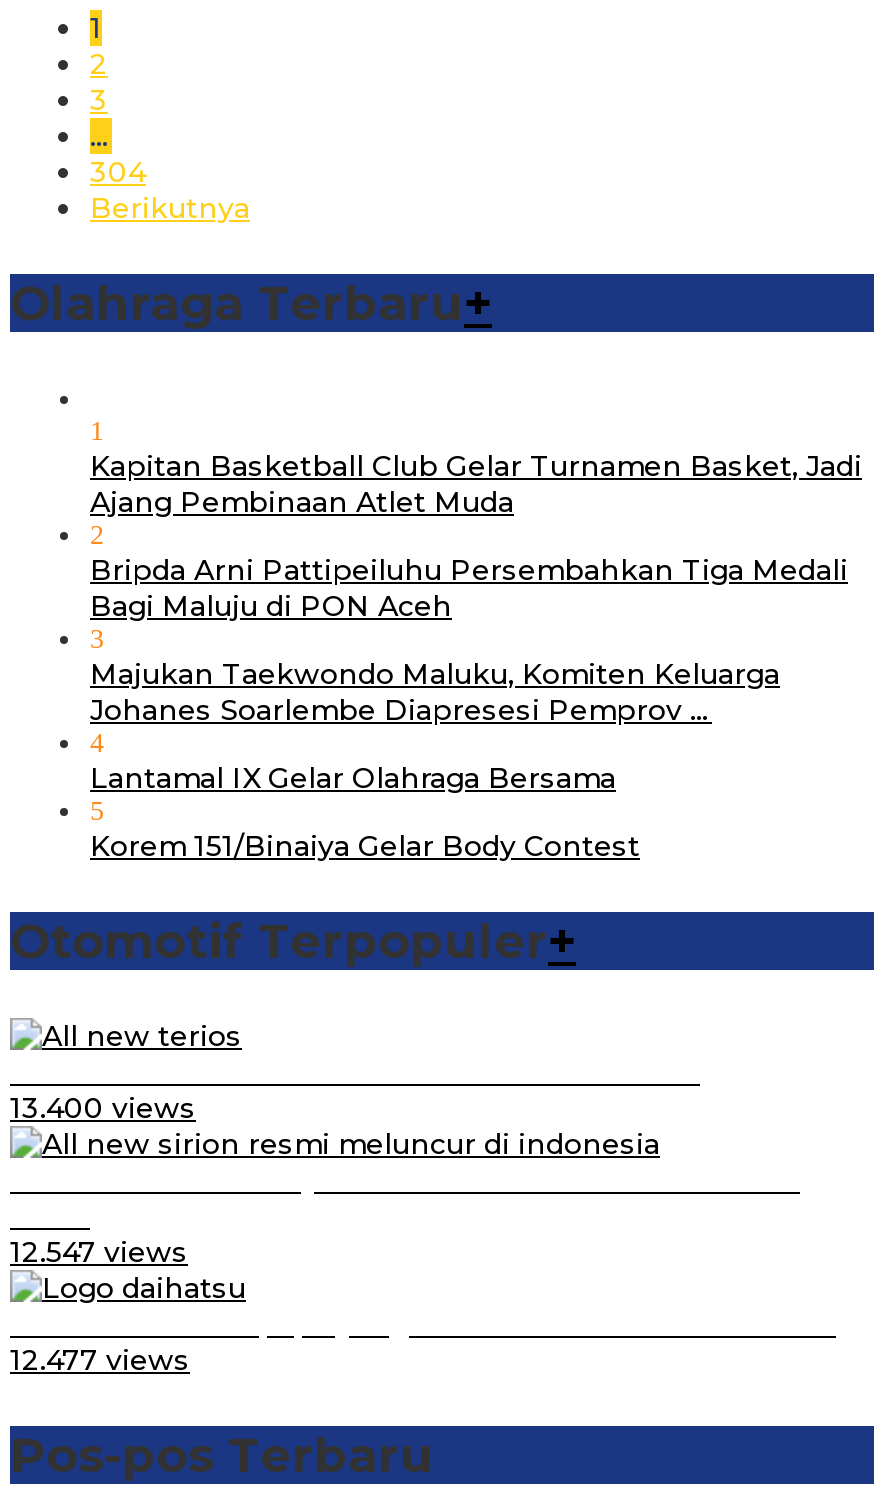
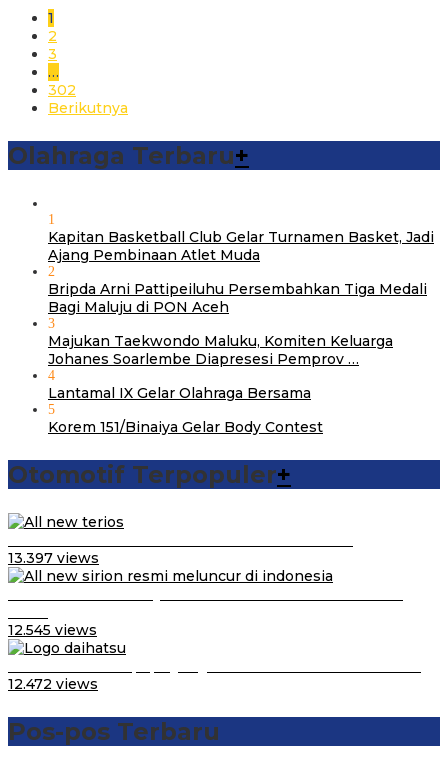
- 304
+ 302

- 13.400 views
+ 13.397 views

- 12.547 views
+ 12.545 views

- 12.477 views
+ 12.472 views
